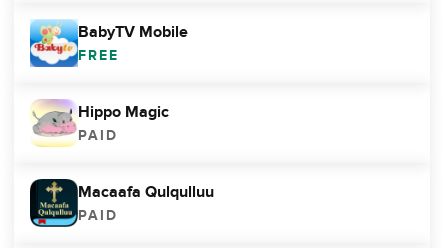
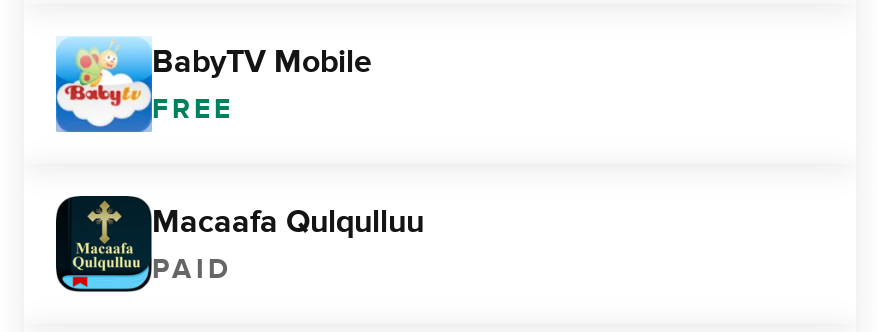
- [image]
- Hippo Magic
- PAID
